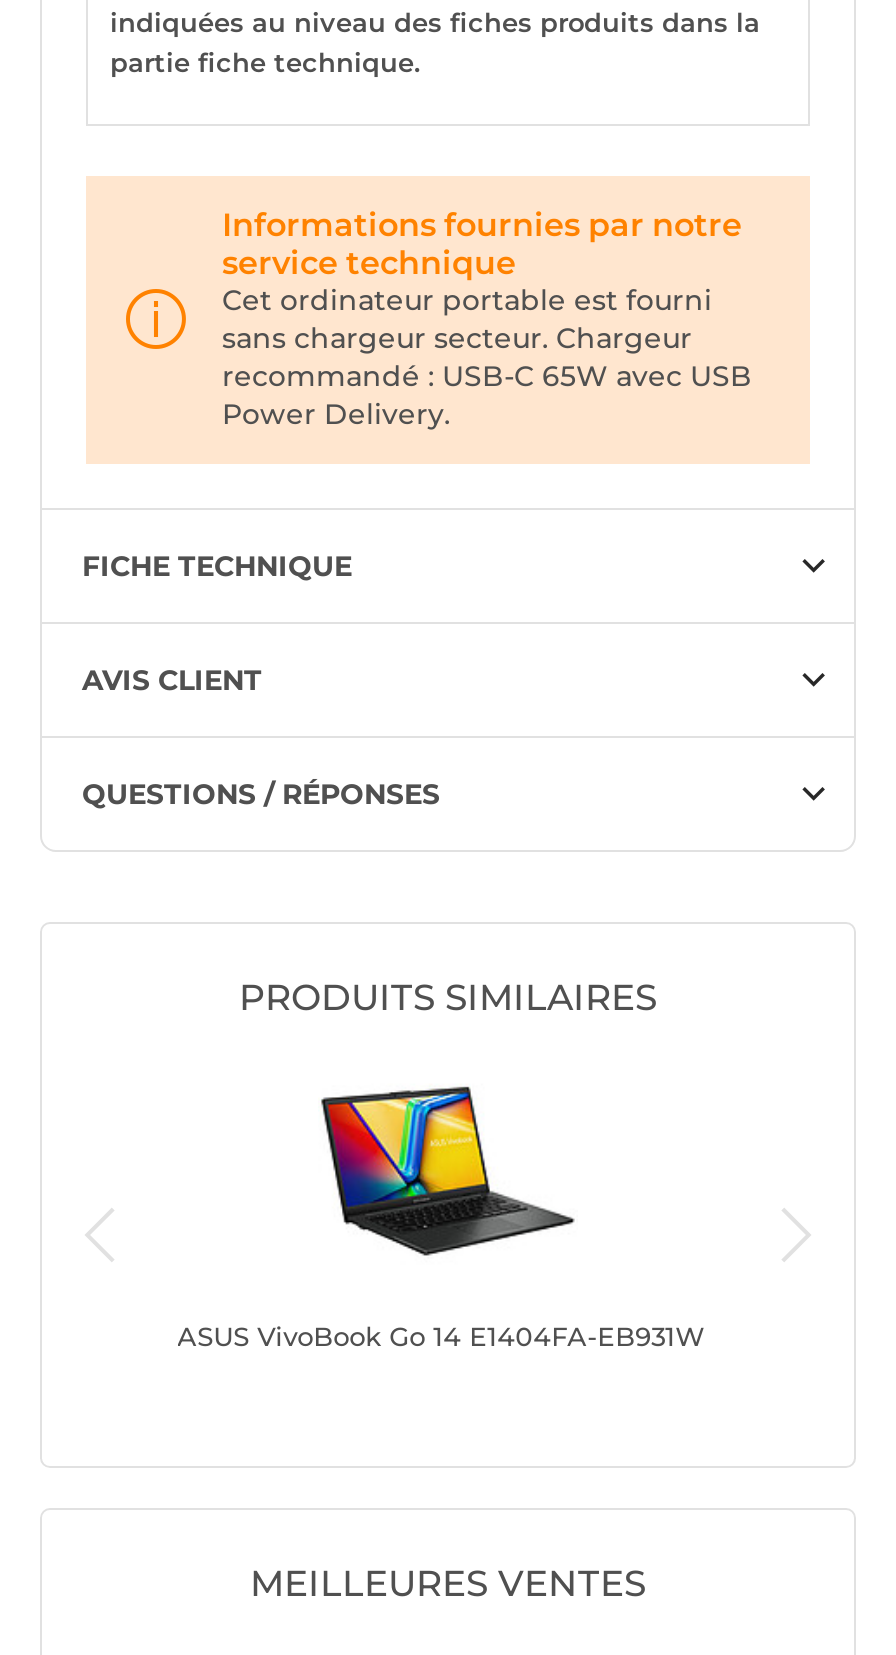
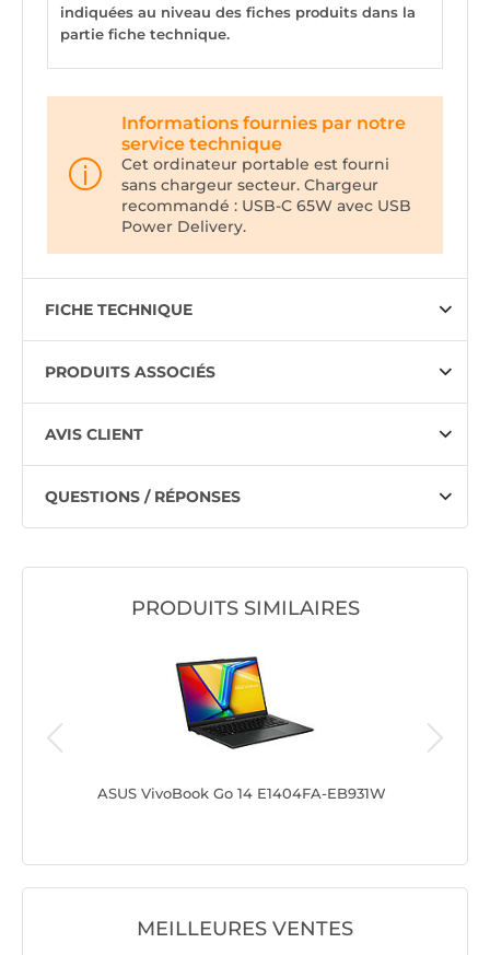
+ PRODUITS ASSOCIÉS
